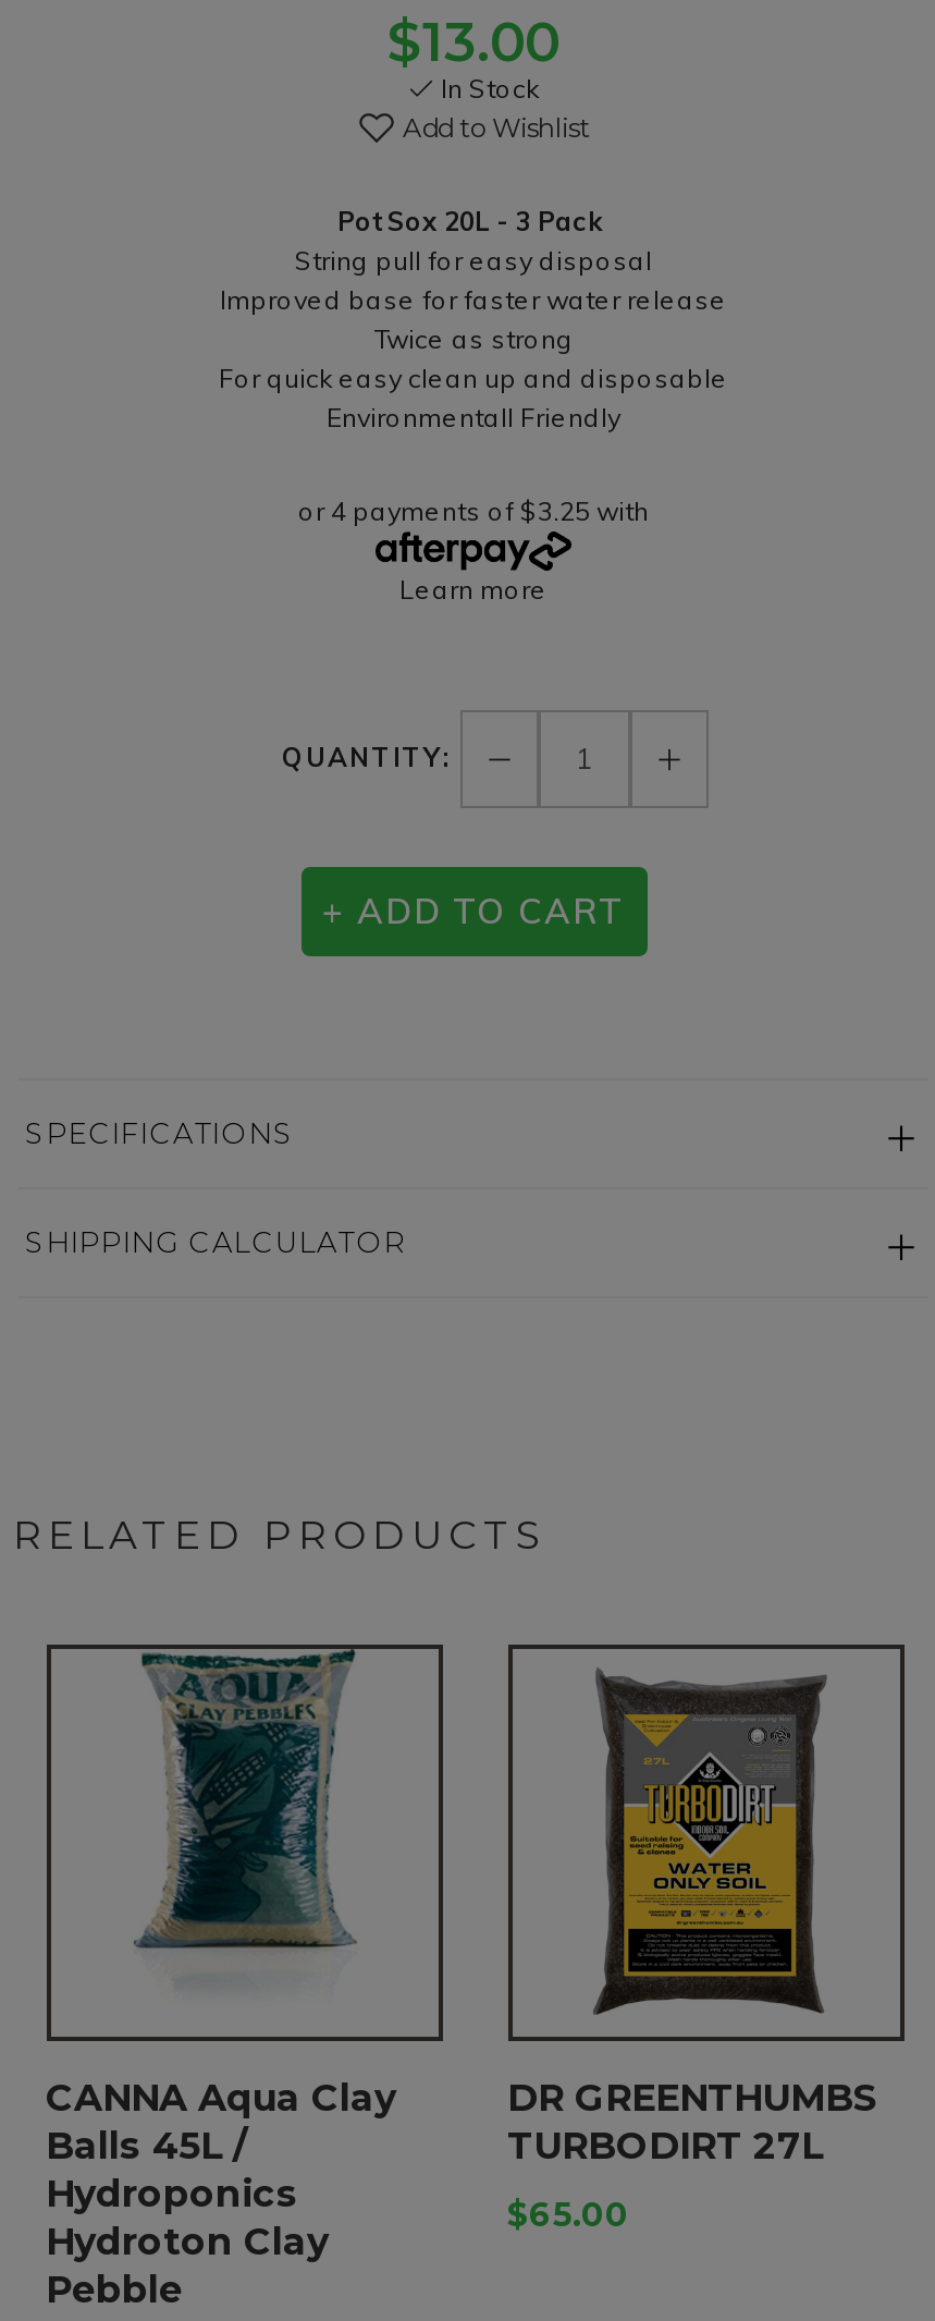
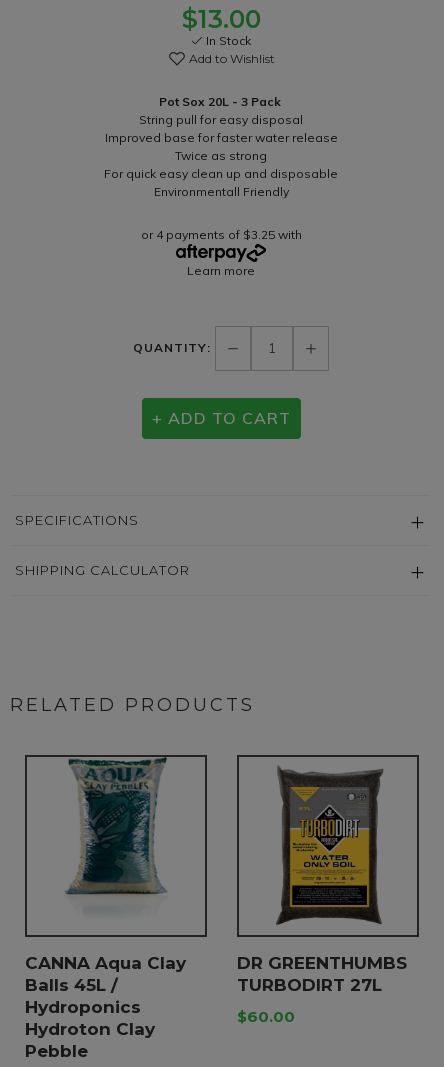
- $65.00
+ $60.00
